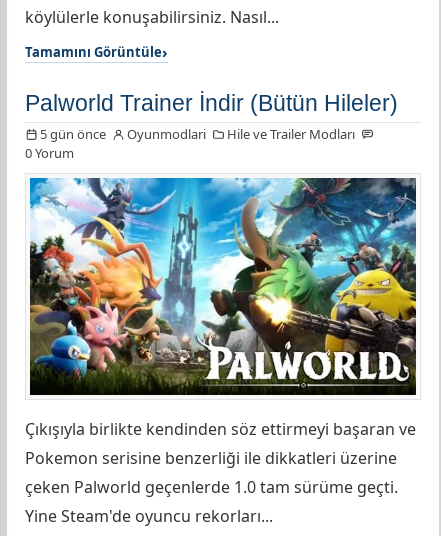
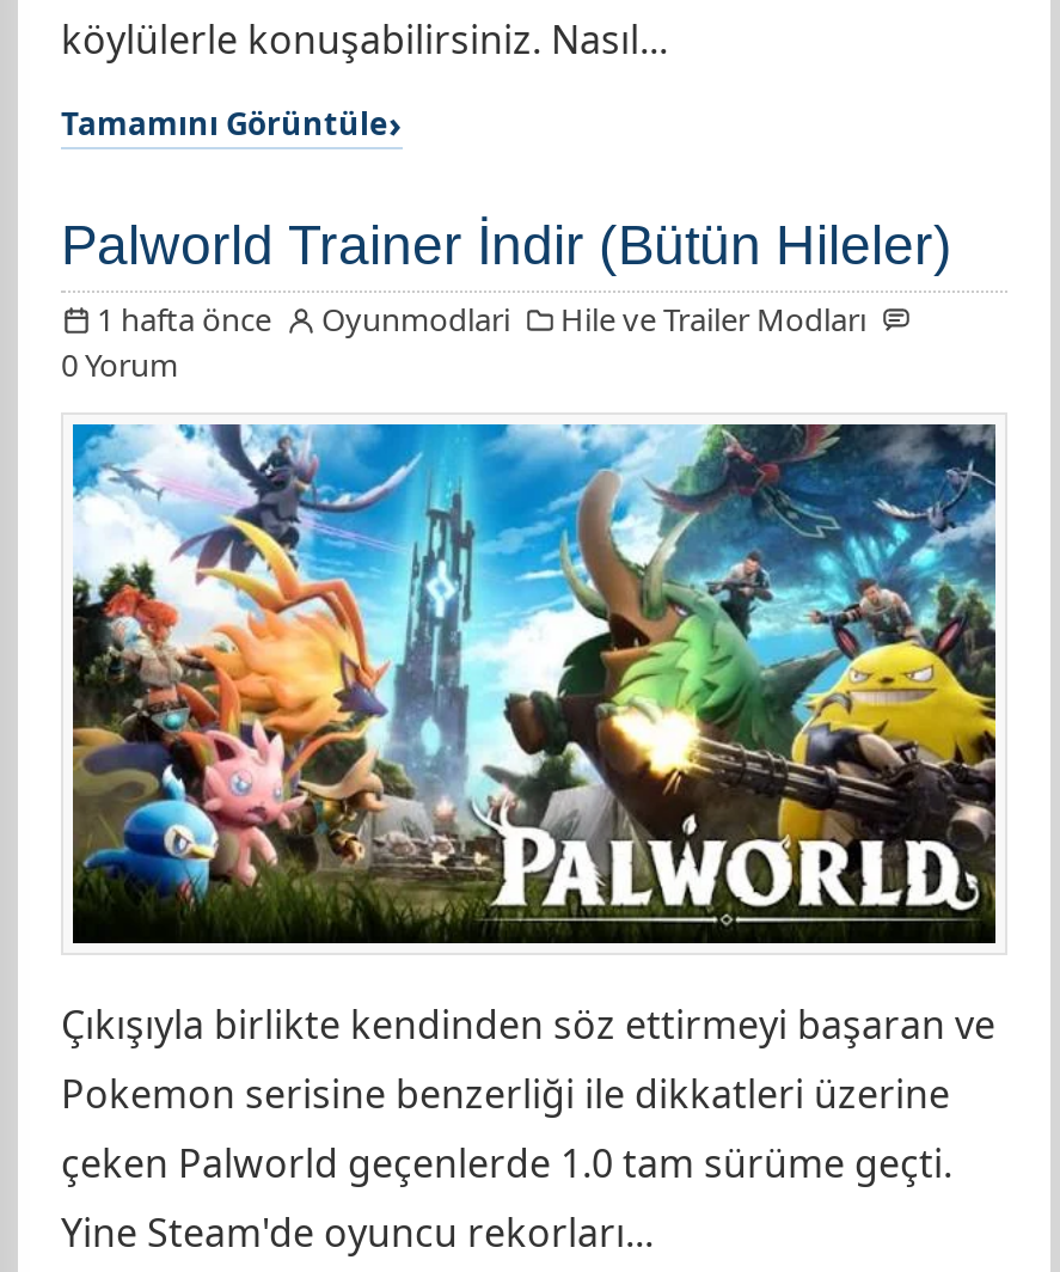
- 5 gün önce Oyunmodlari Hile ve Trailer Modları
+ 1 hafta önce Oyunmodlari Hile ve Trailer Modları
